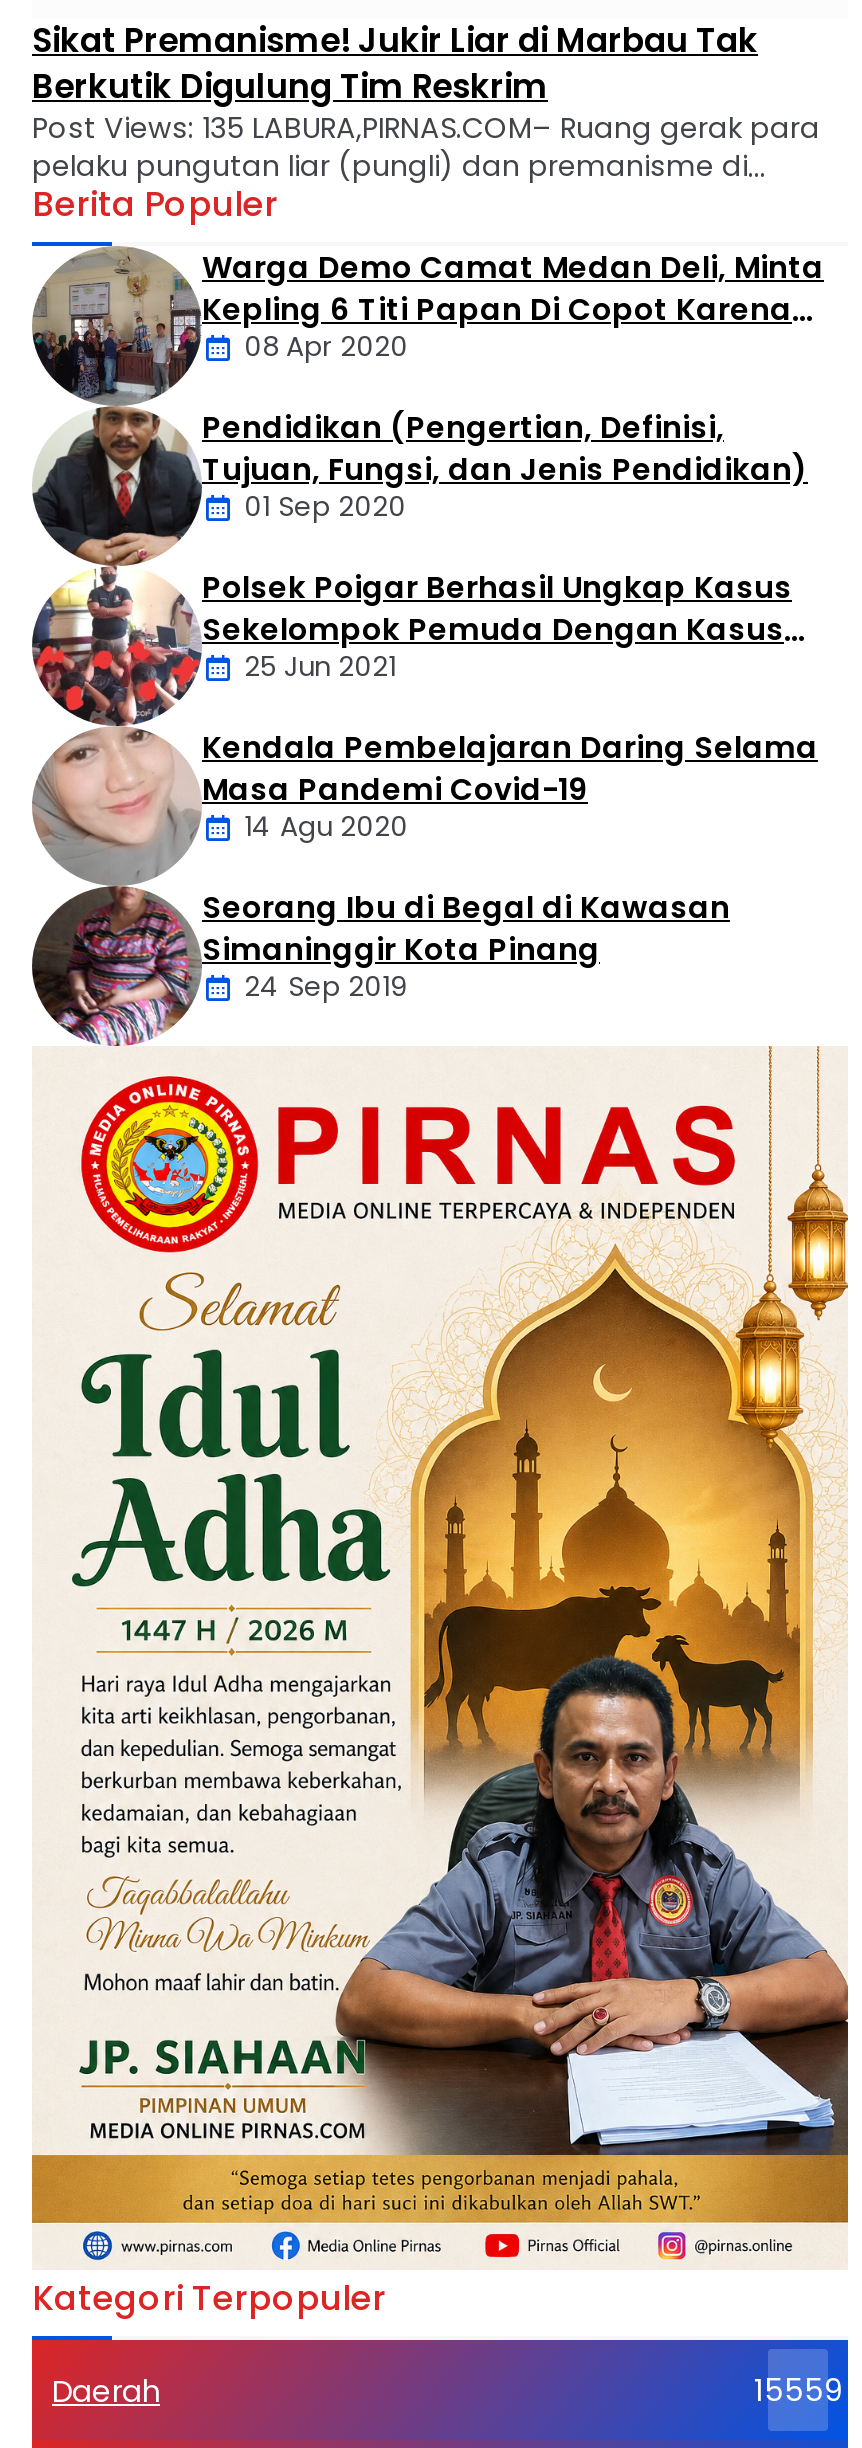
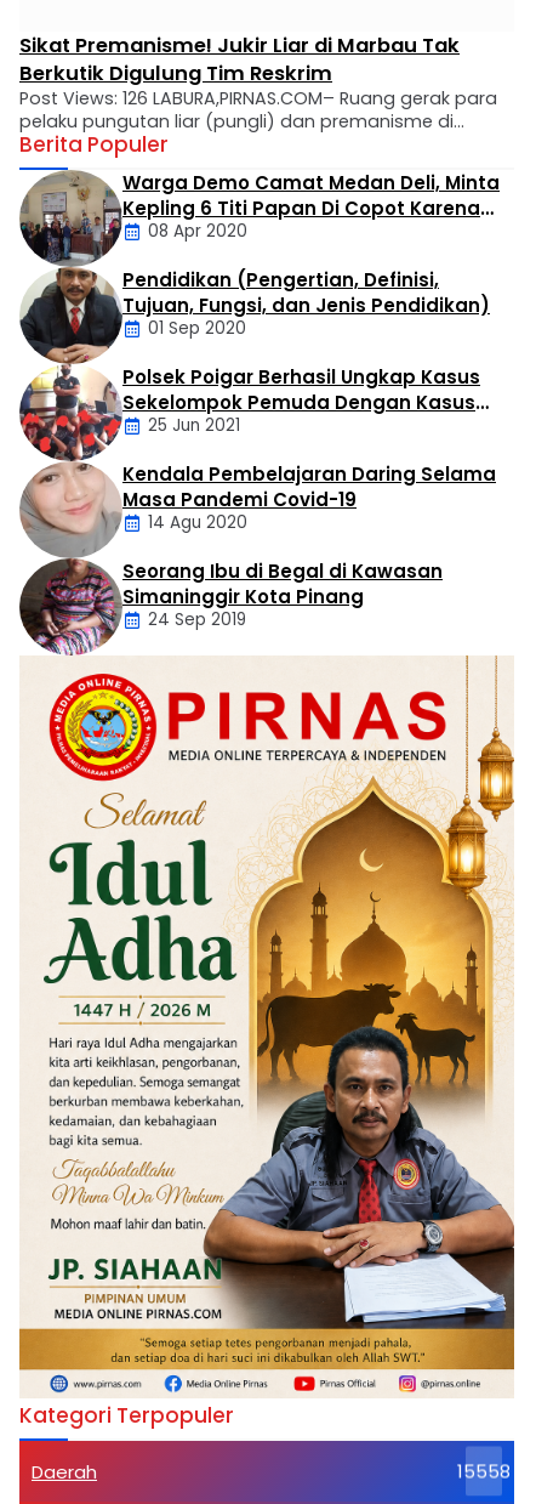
- Post Views: 135 LABURA,PIRNAS.COM– Ruang gerak para
+ Post Views: 126 LABURA,PIRNAS.COM– Ruang gerak para

- 15559
+ 15558
